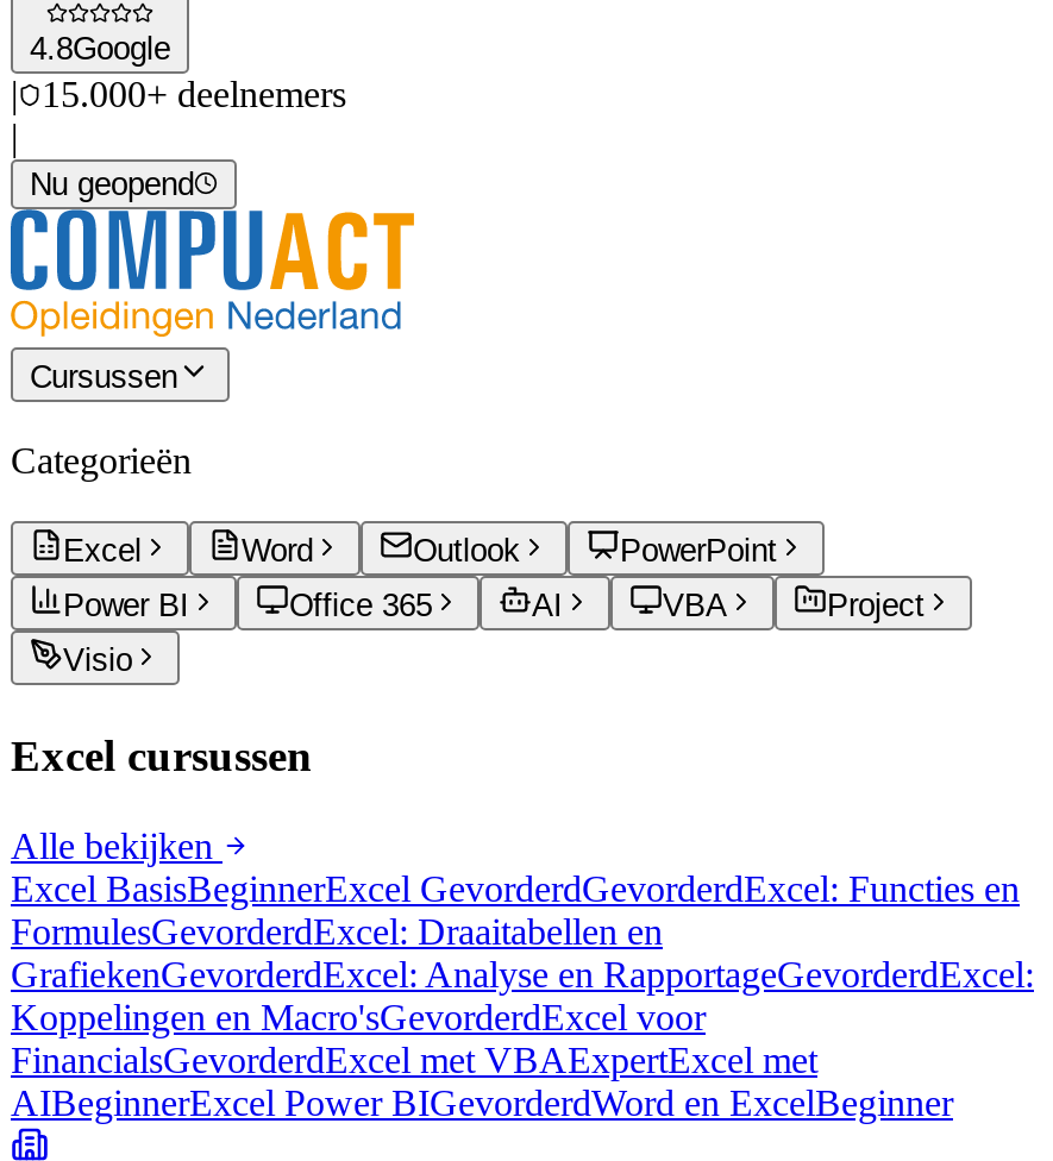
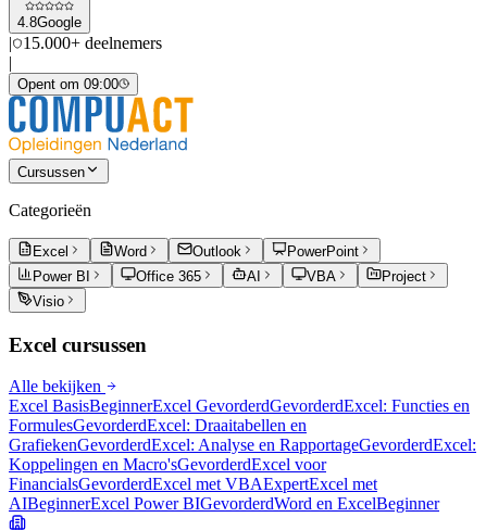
- Nu geopend
+ Opent om 09:00
